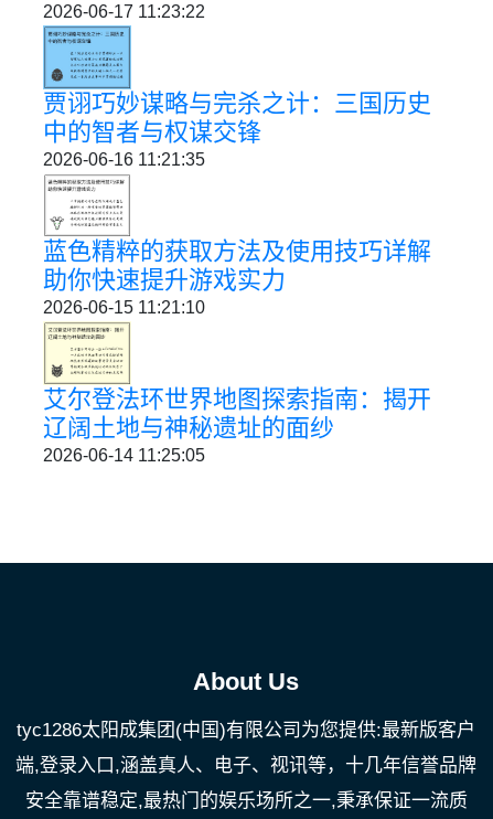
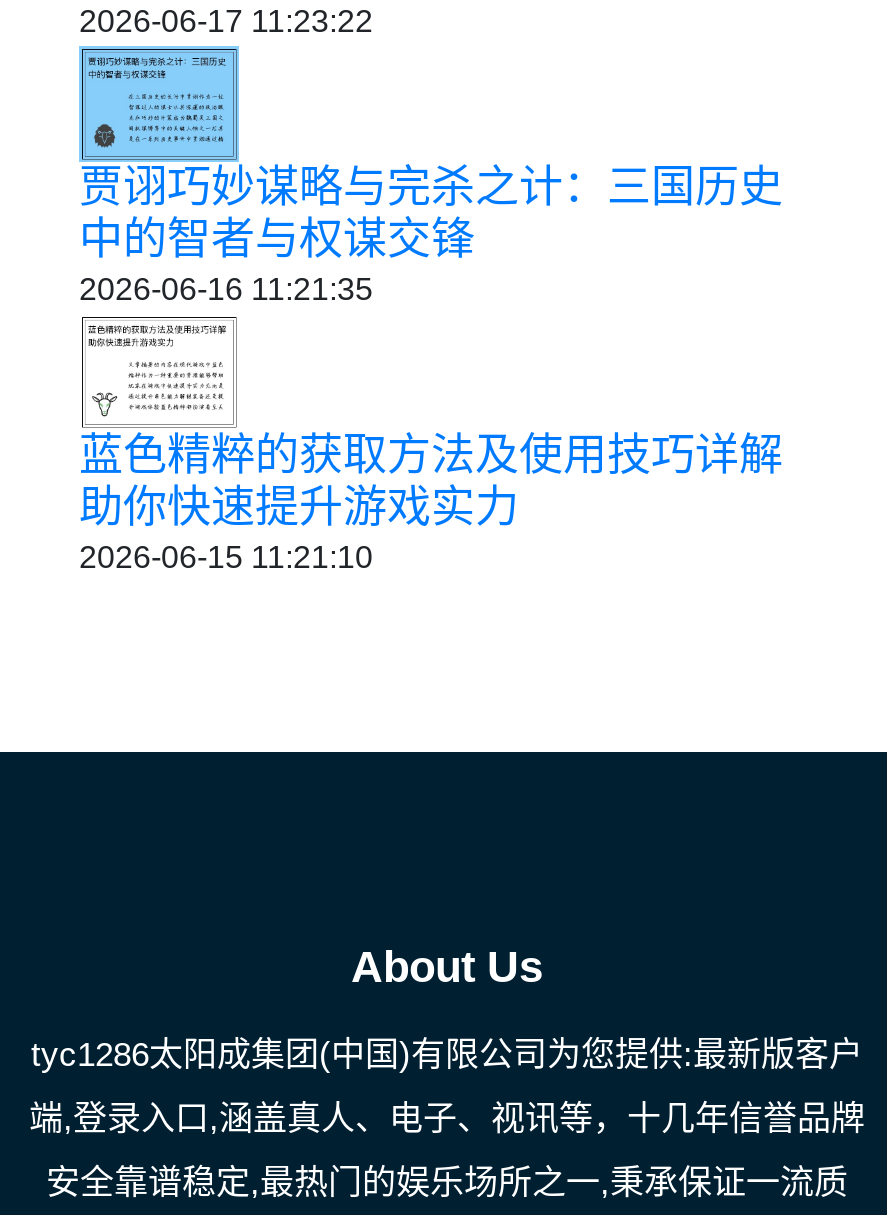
- [image]
- 艾尔登法环世界地图探索指南：揭开
- 辽阔土地与神秘遗址的面纱
- 2026-06-14 11:25:05
